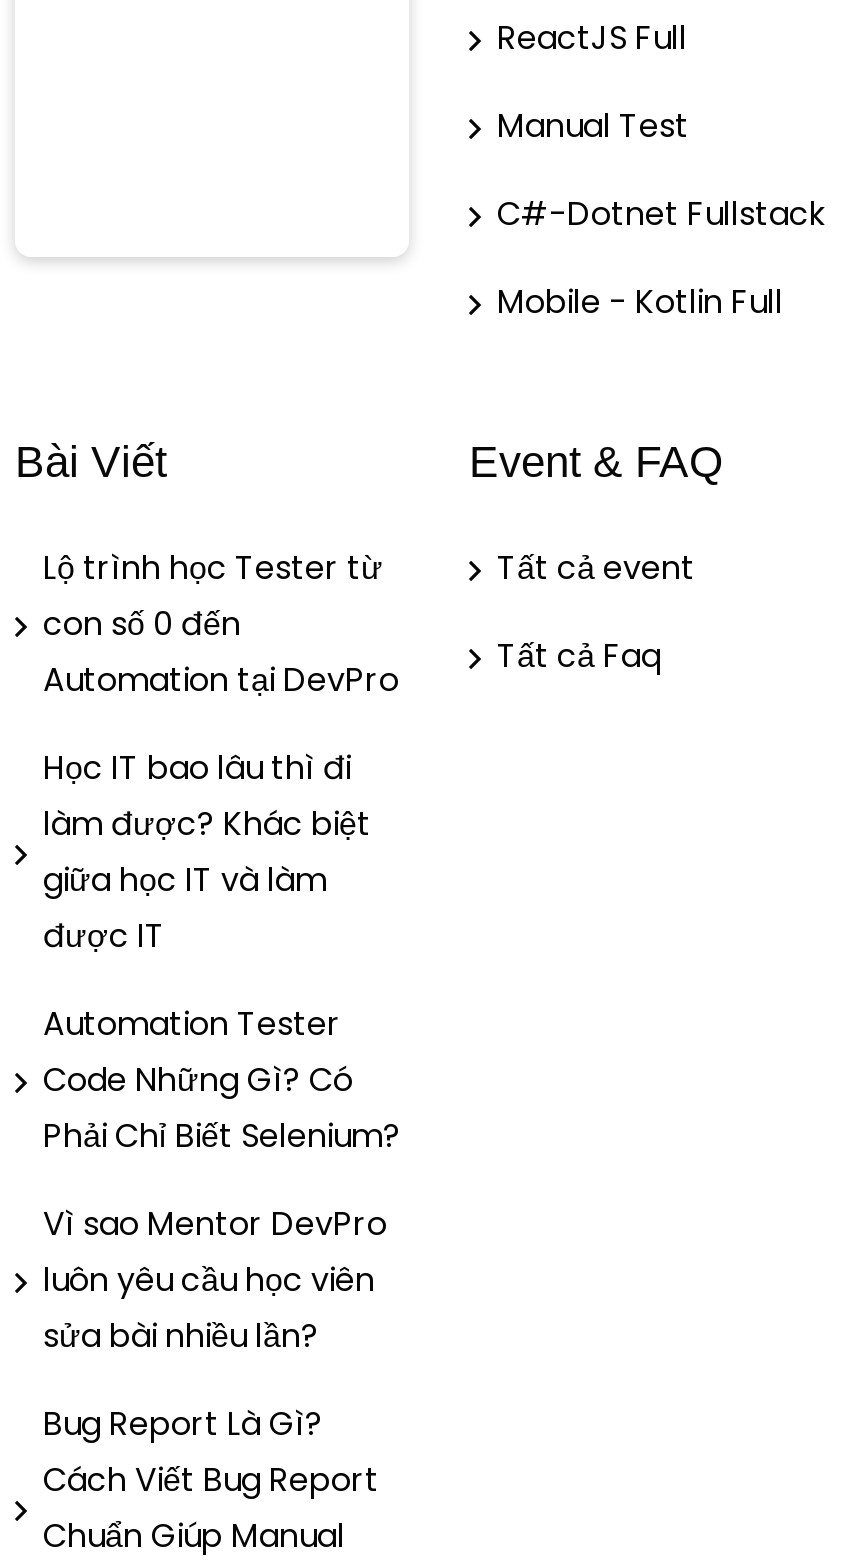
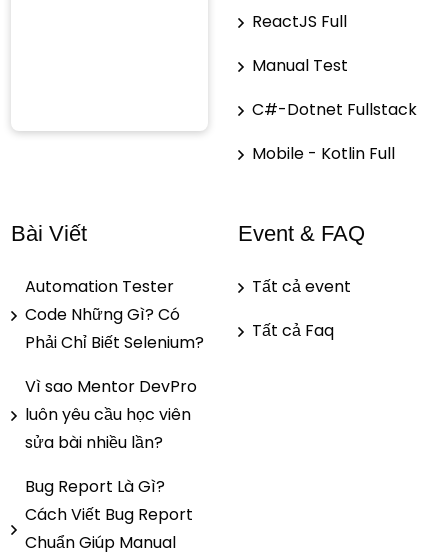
- Lộ trình học Tester từ
- con số 0 đến
- Automation tại DevPro
- Học IT bao lâu thì đi
- làm được? Khác biệt
- giữa học IT và làm
- được IT
